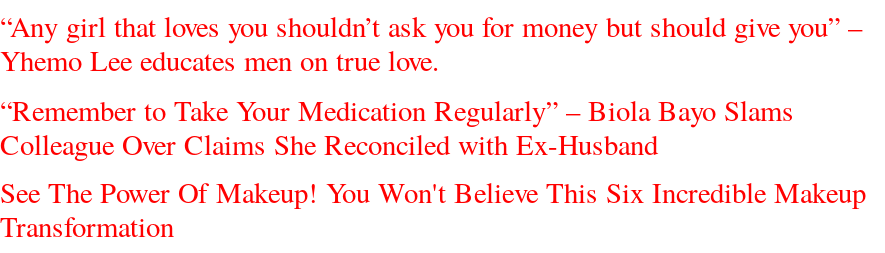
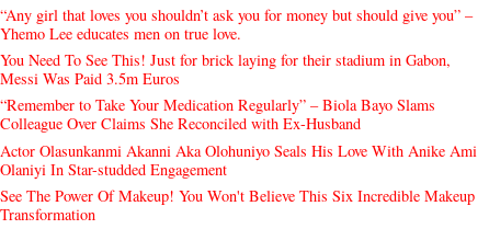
+ You Need To See This! Just for brick laying for their stadium in Gabon,
+ Messi Was Paid 3.5m Euros

+ Actor Olasunkanmi Akanni Aka Olohuniyo Seals His Love With Anike Ami
+ Olaniyi In Star-studded Engagement
